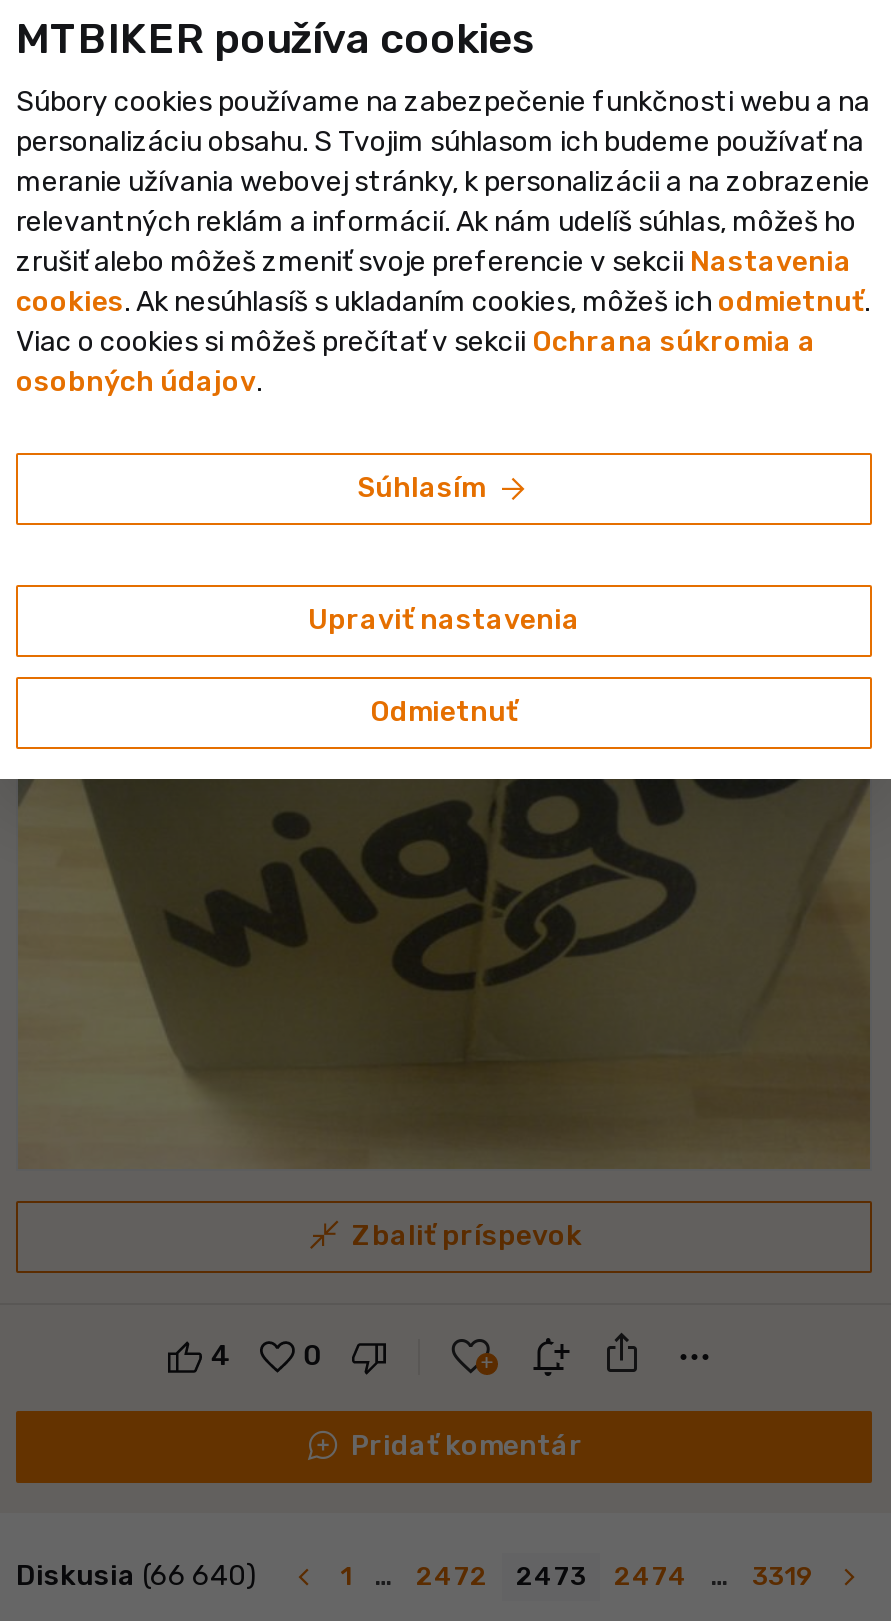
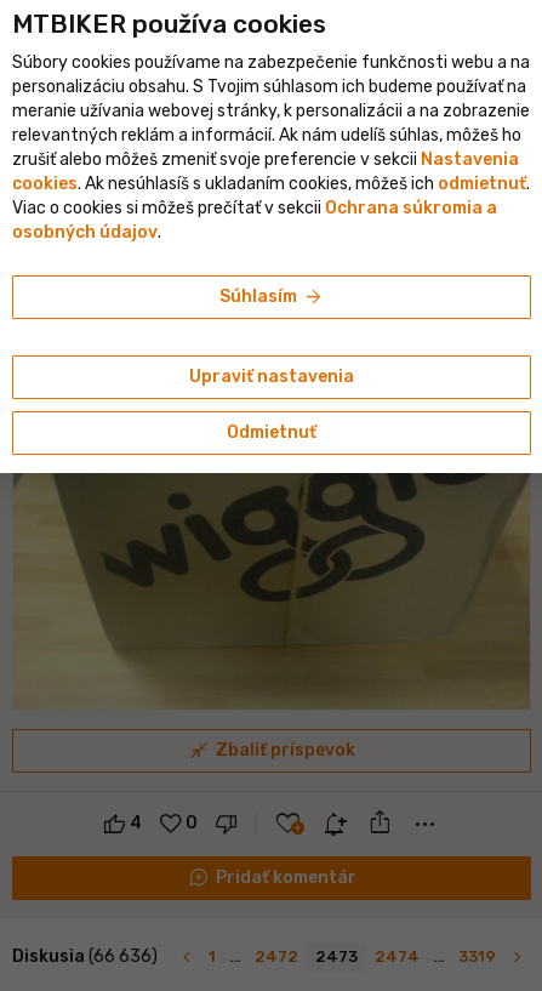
- Diskusia (66 640)
+ Diskusia (66 636)
